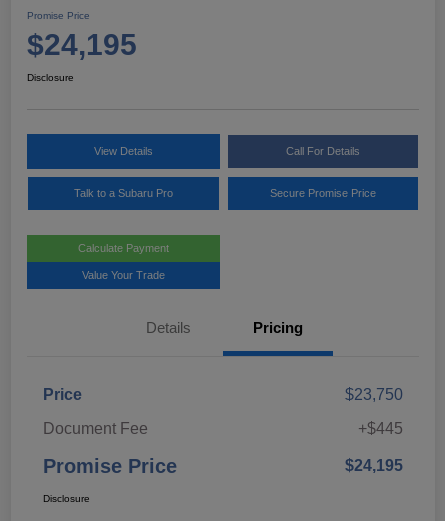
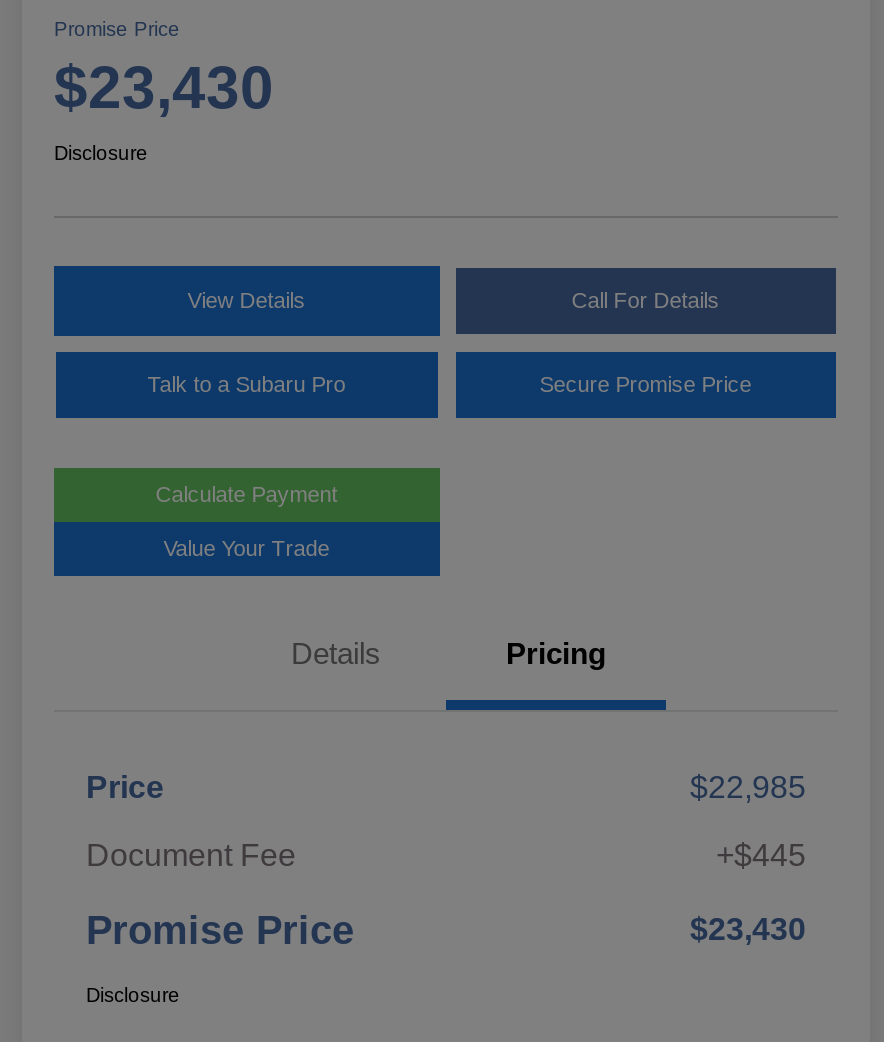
- $24,195
+ $23,430

- $23,750
+ $22,985

- $24,195
+ $23,430
